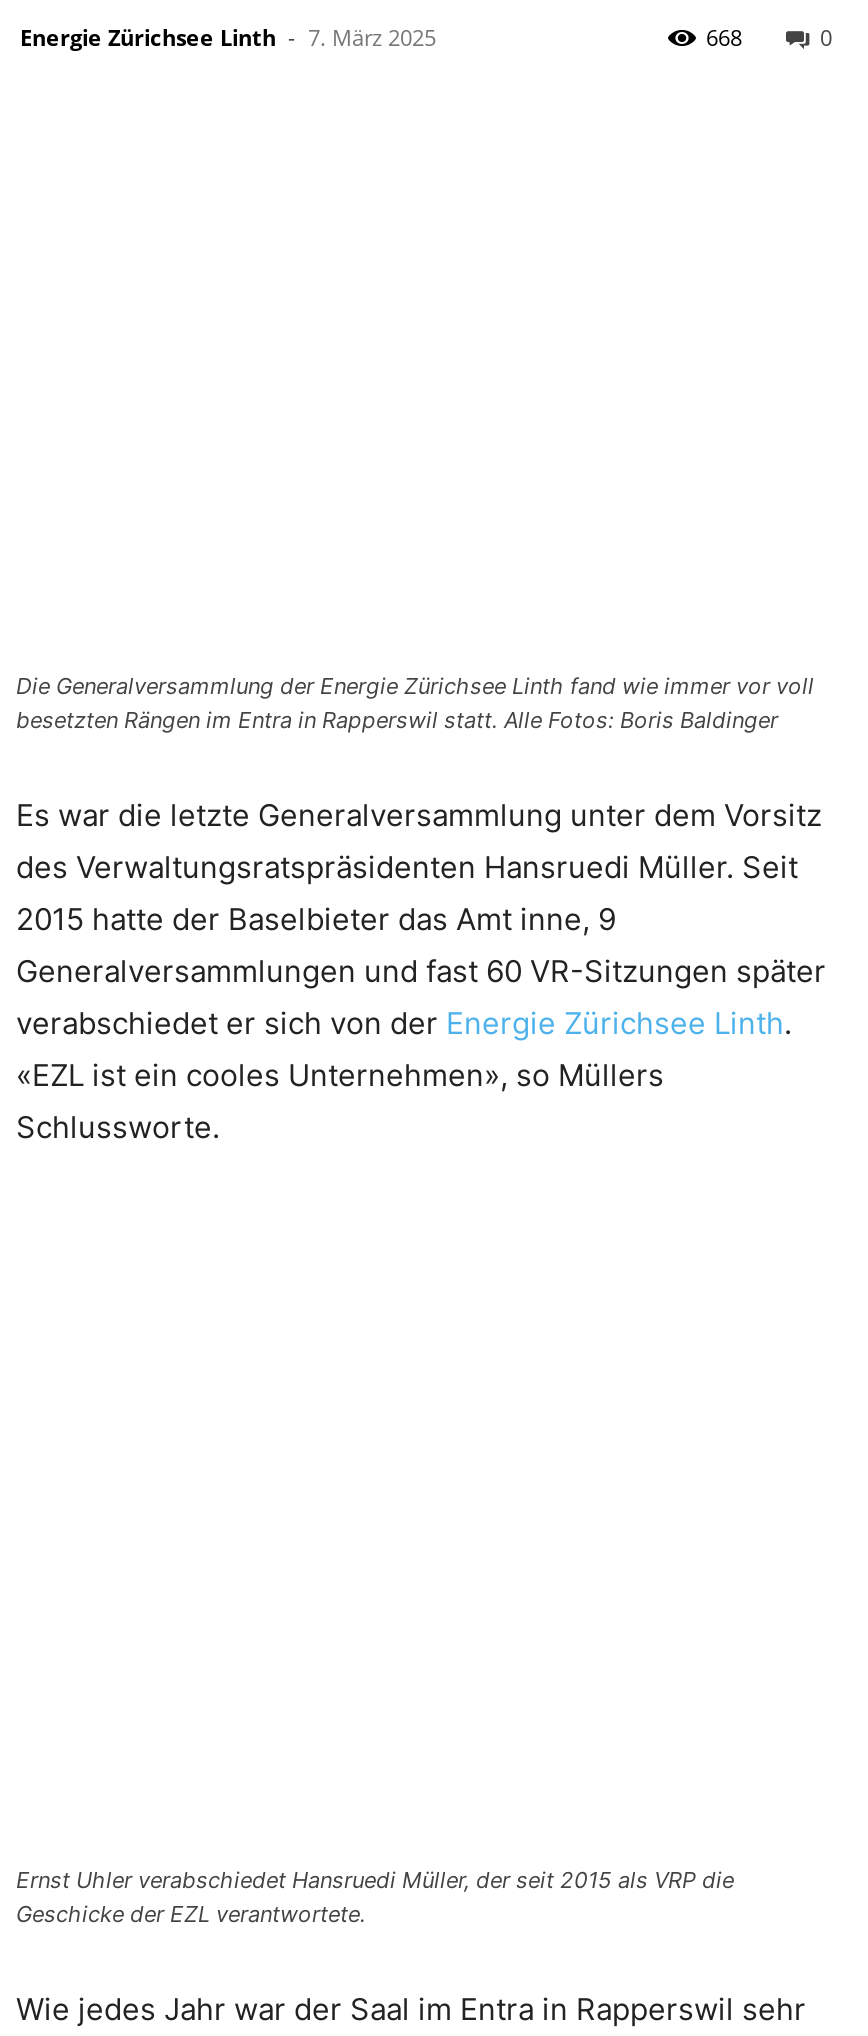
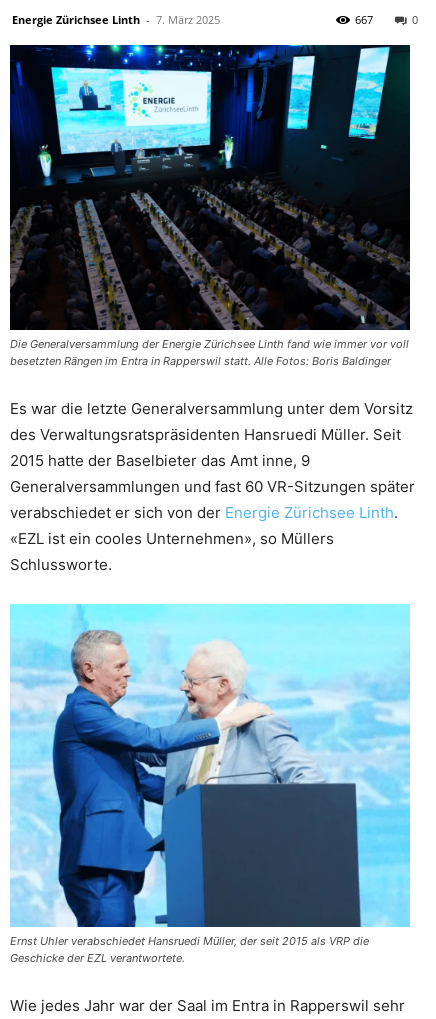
- 668
+ 667

+ [image]

+ [image]
